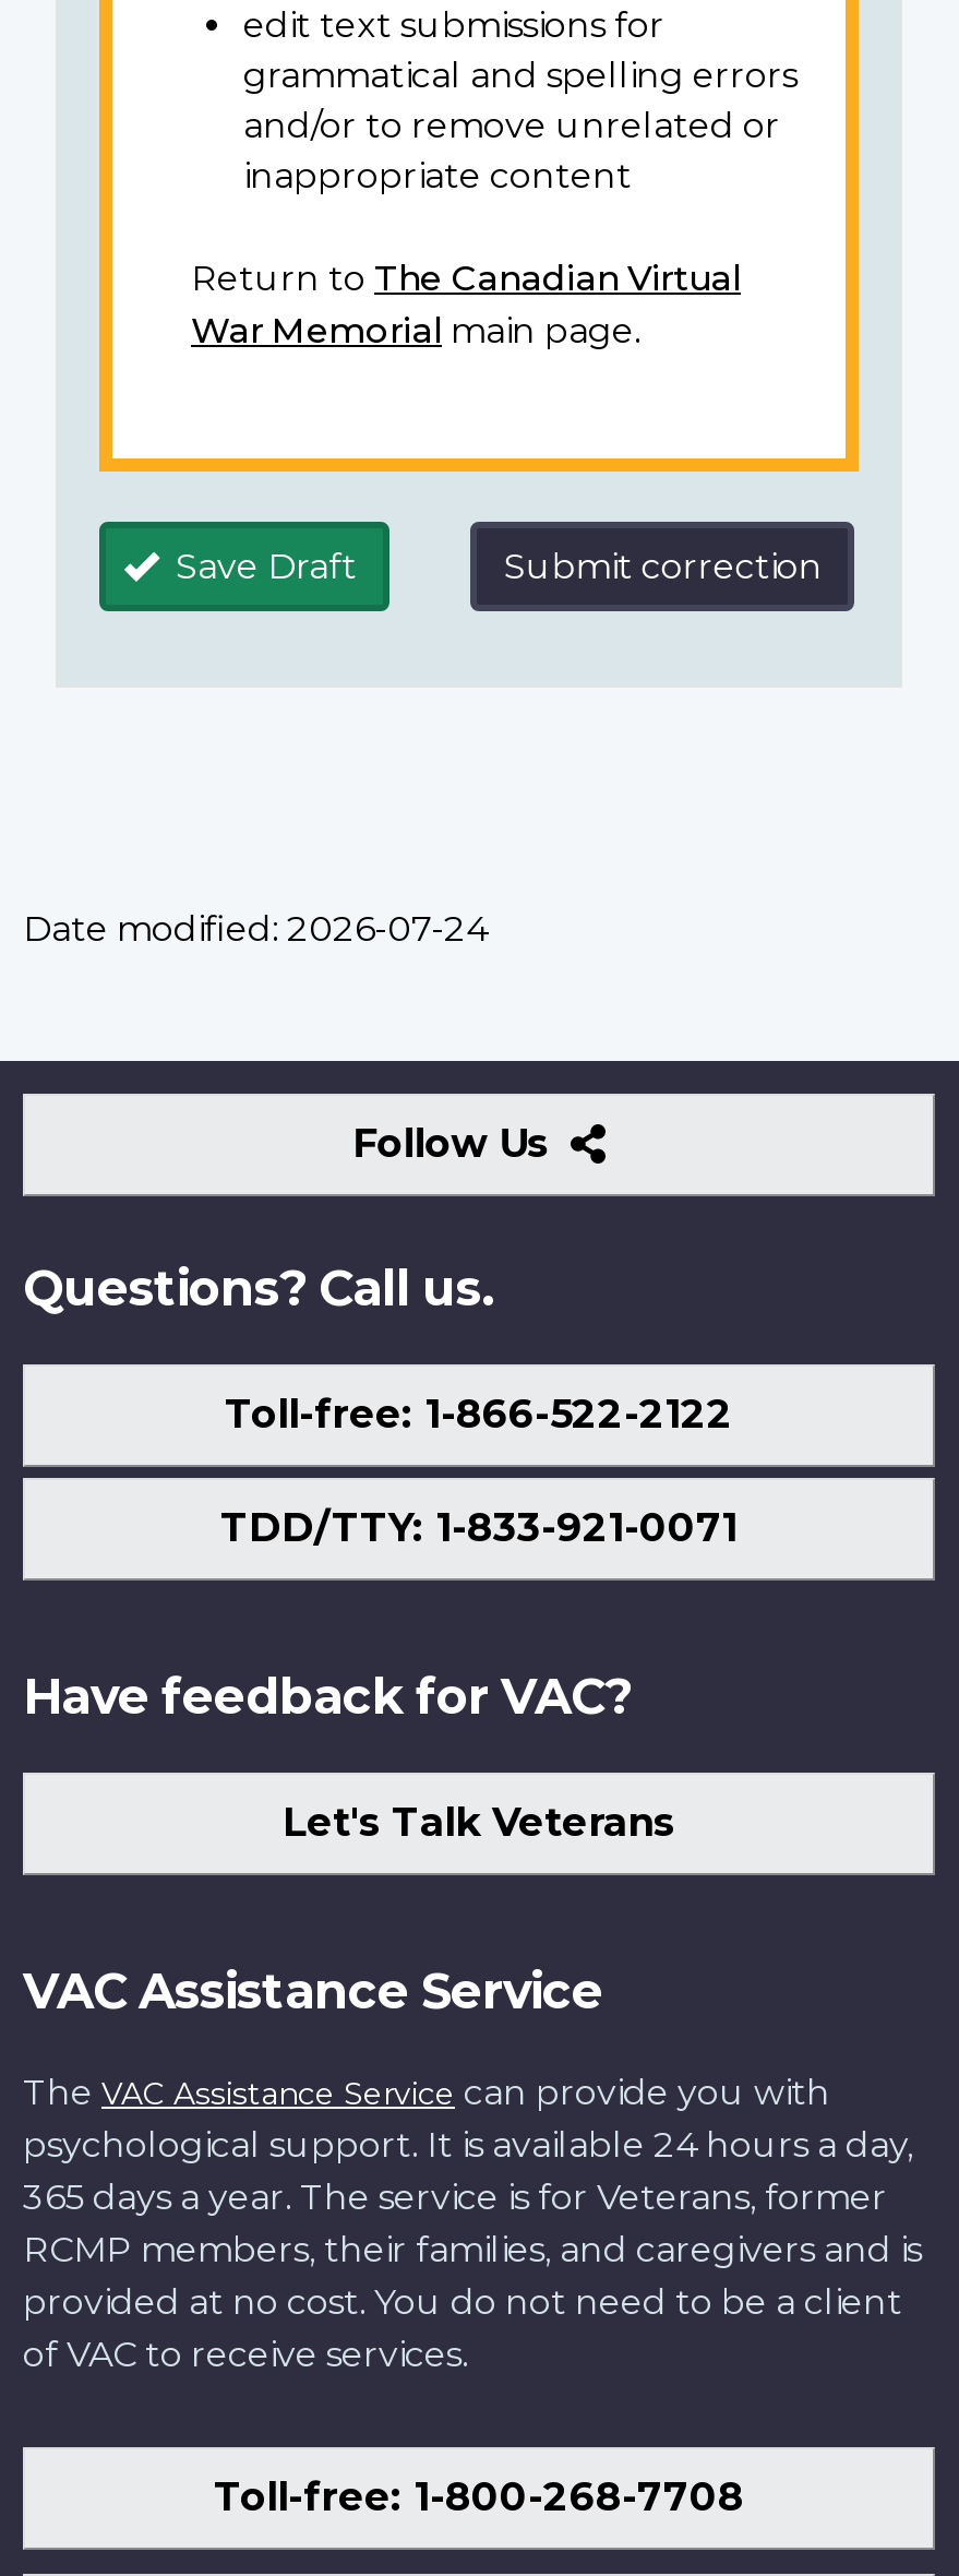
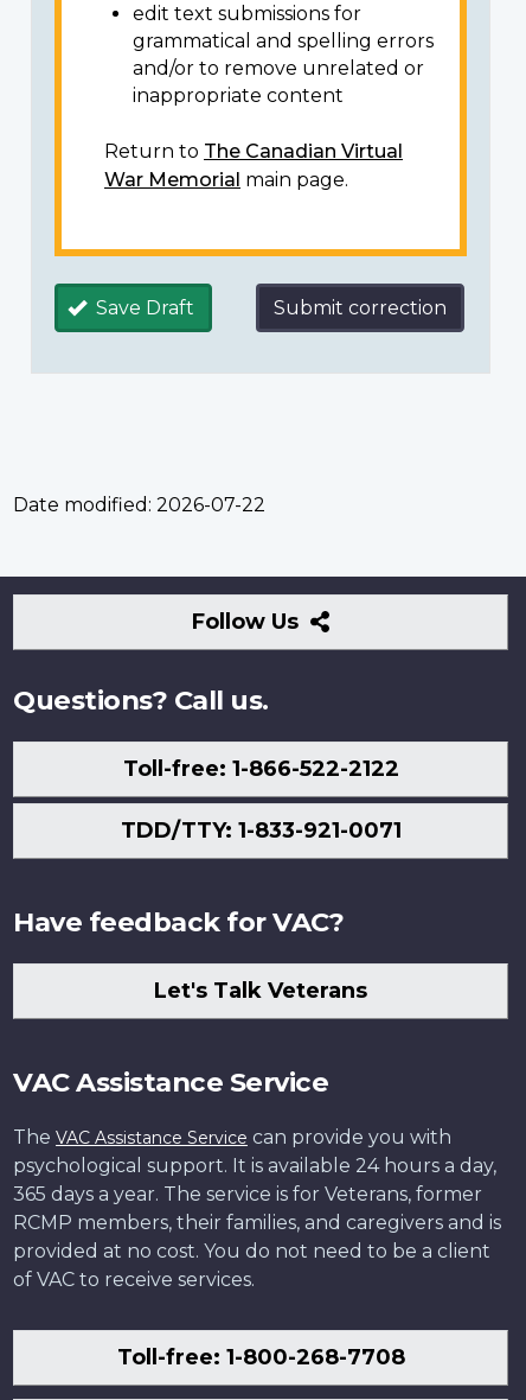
- Date modified: 2026-07-24
+ Date modified: 2026-07-22
